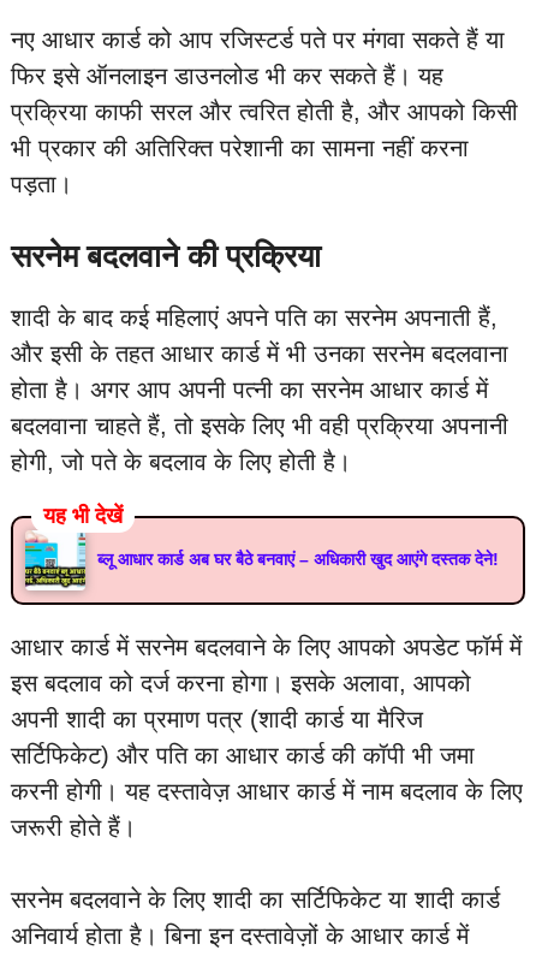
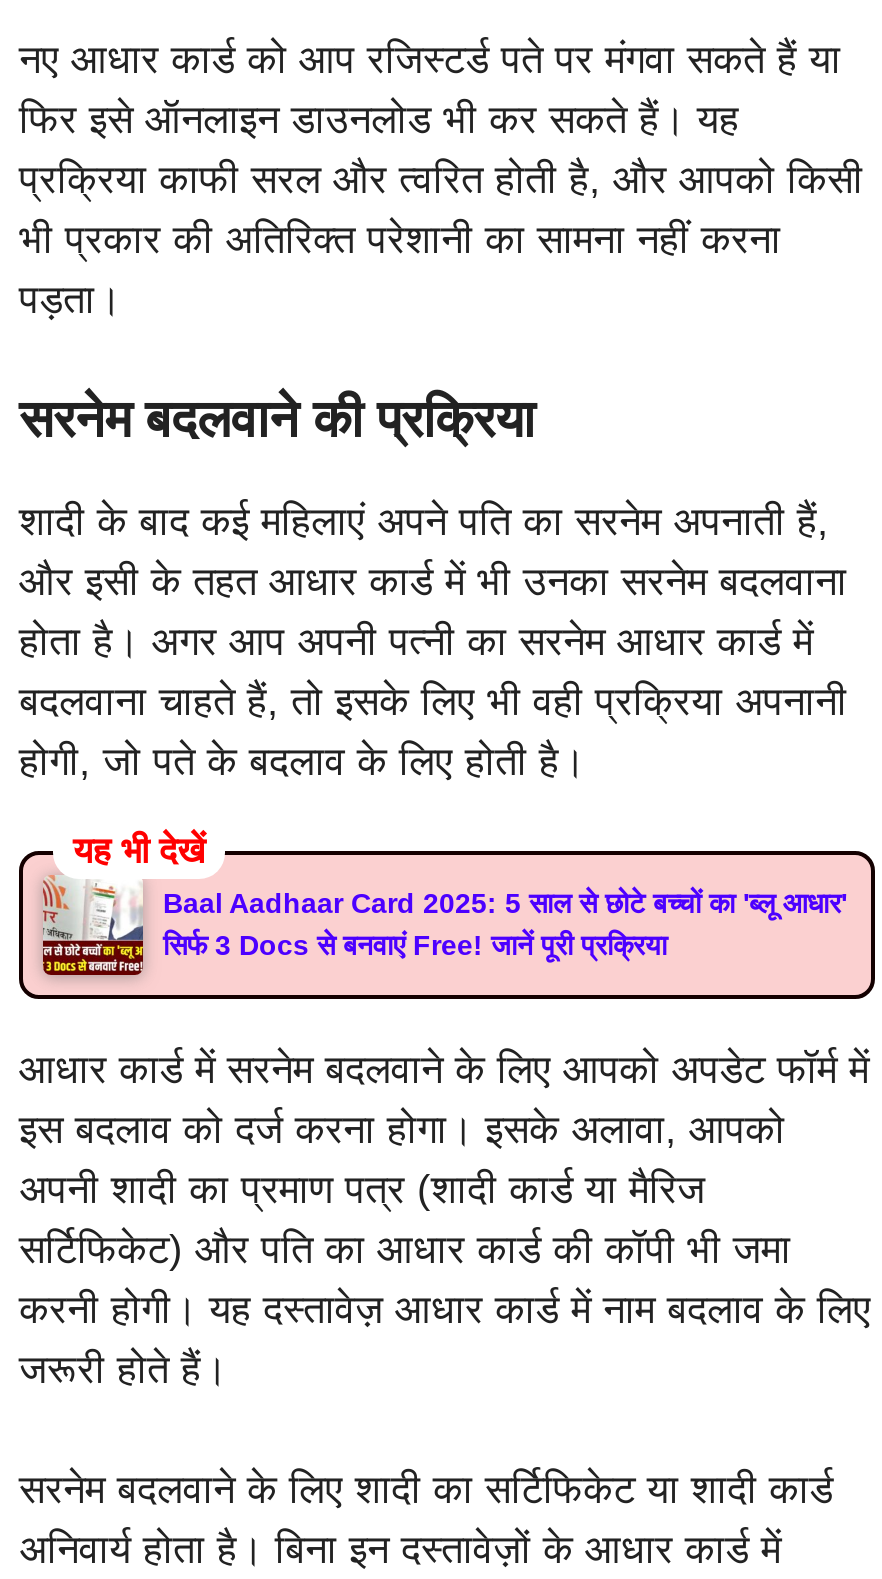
- [image]
- ब्लू आधार कार्ड अब घर बैठे बनवाएं – अधिकारी खुद आएंगे दस्तक देने!
+ [image]
+ Baal Aadhaar Card 2025: 5 साल से छोटे बच्चों का 'ब्लू आधार'
+ सिर्फ 3 Docs से बनवाएं Free! जानें पूरी प्रक्रिया
